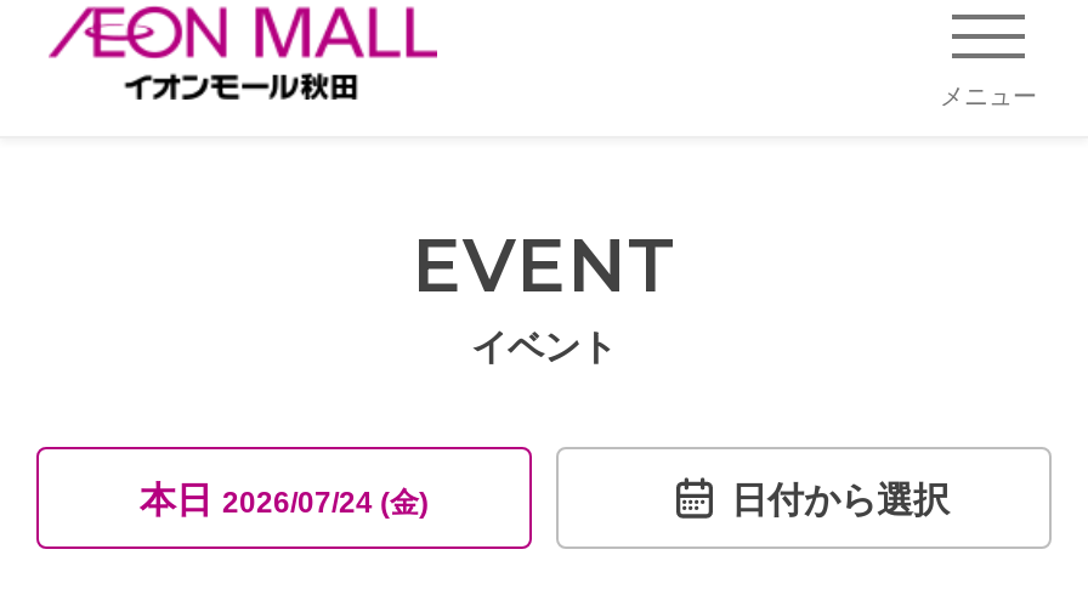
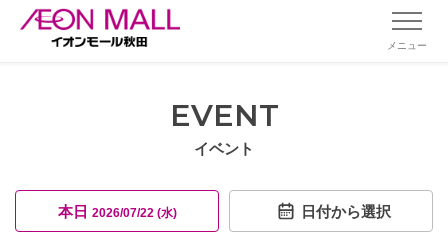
- 本日2026/07/24 (金)
+ 本日2026/07/22 (水)
